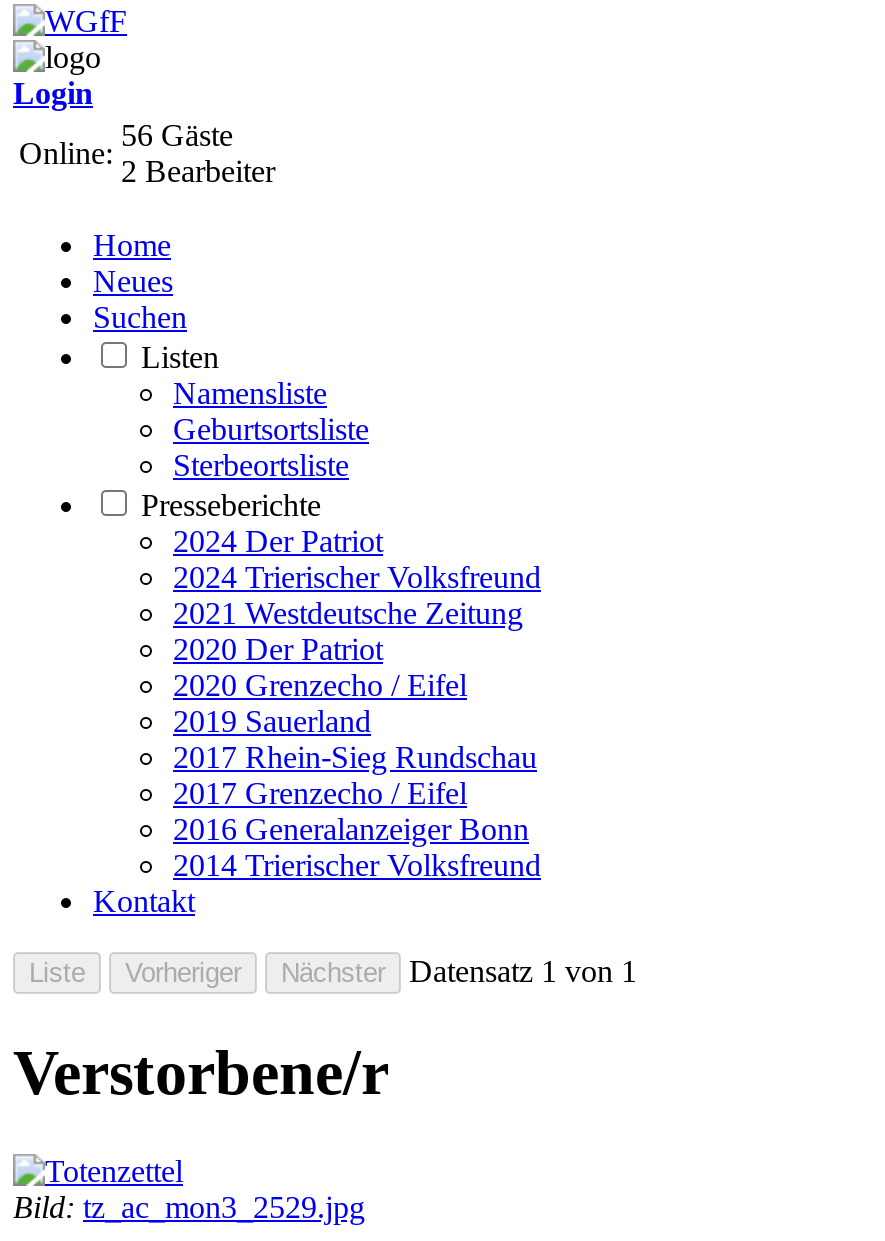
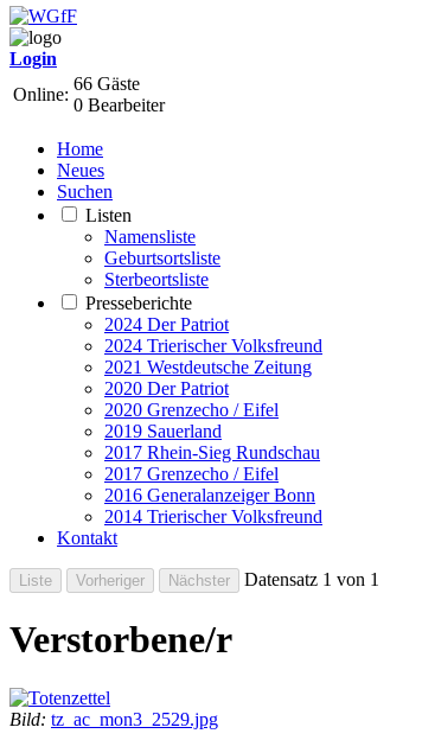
- 56 Gäste
+ 66 Gäste

- 2 Bearbeiter
+ 0 Bearbeiter
